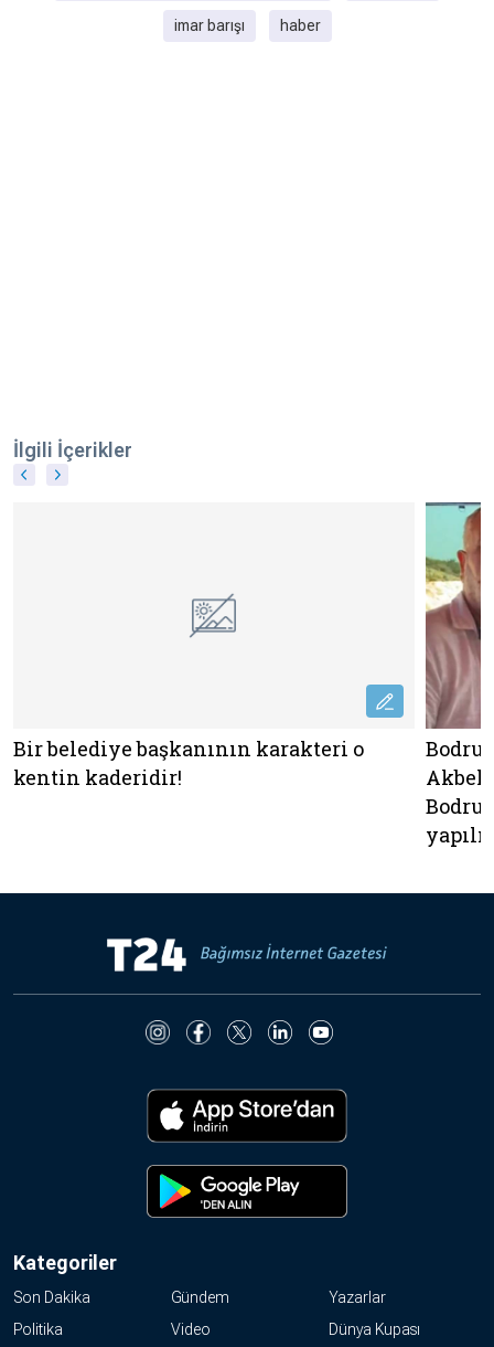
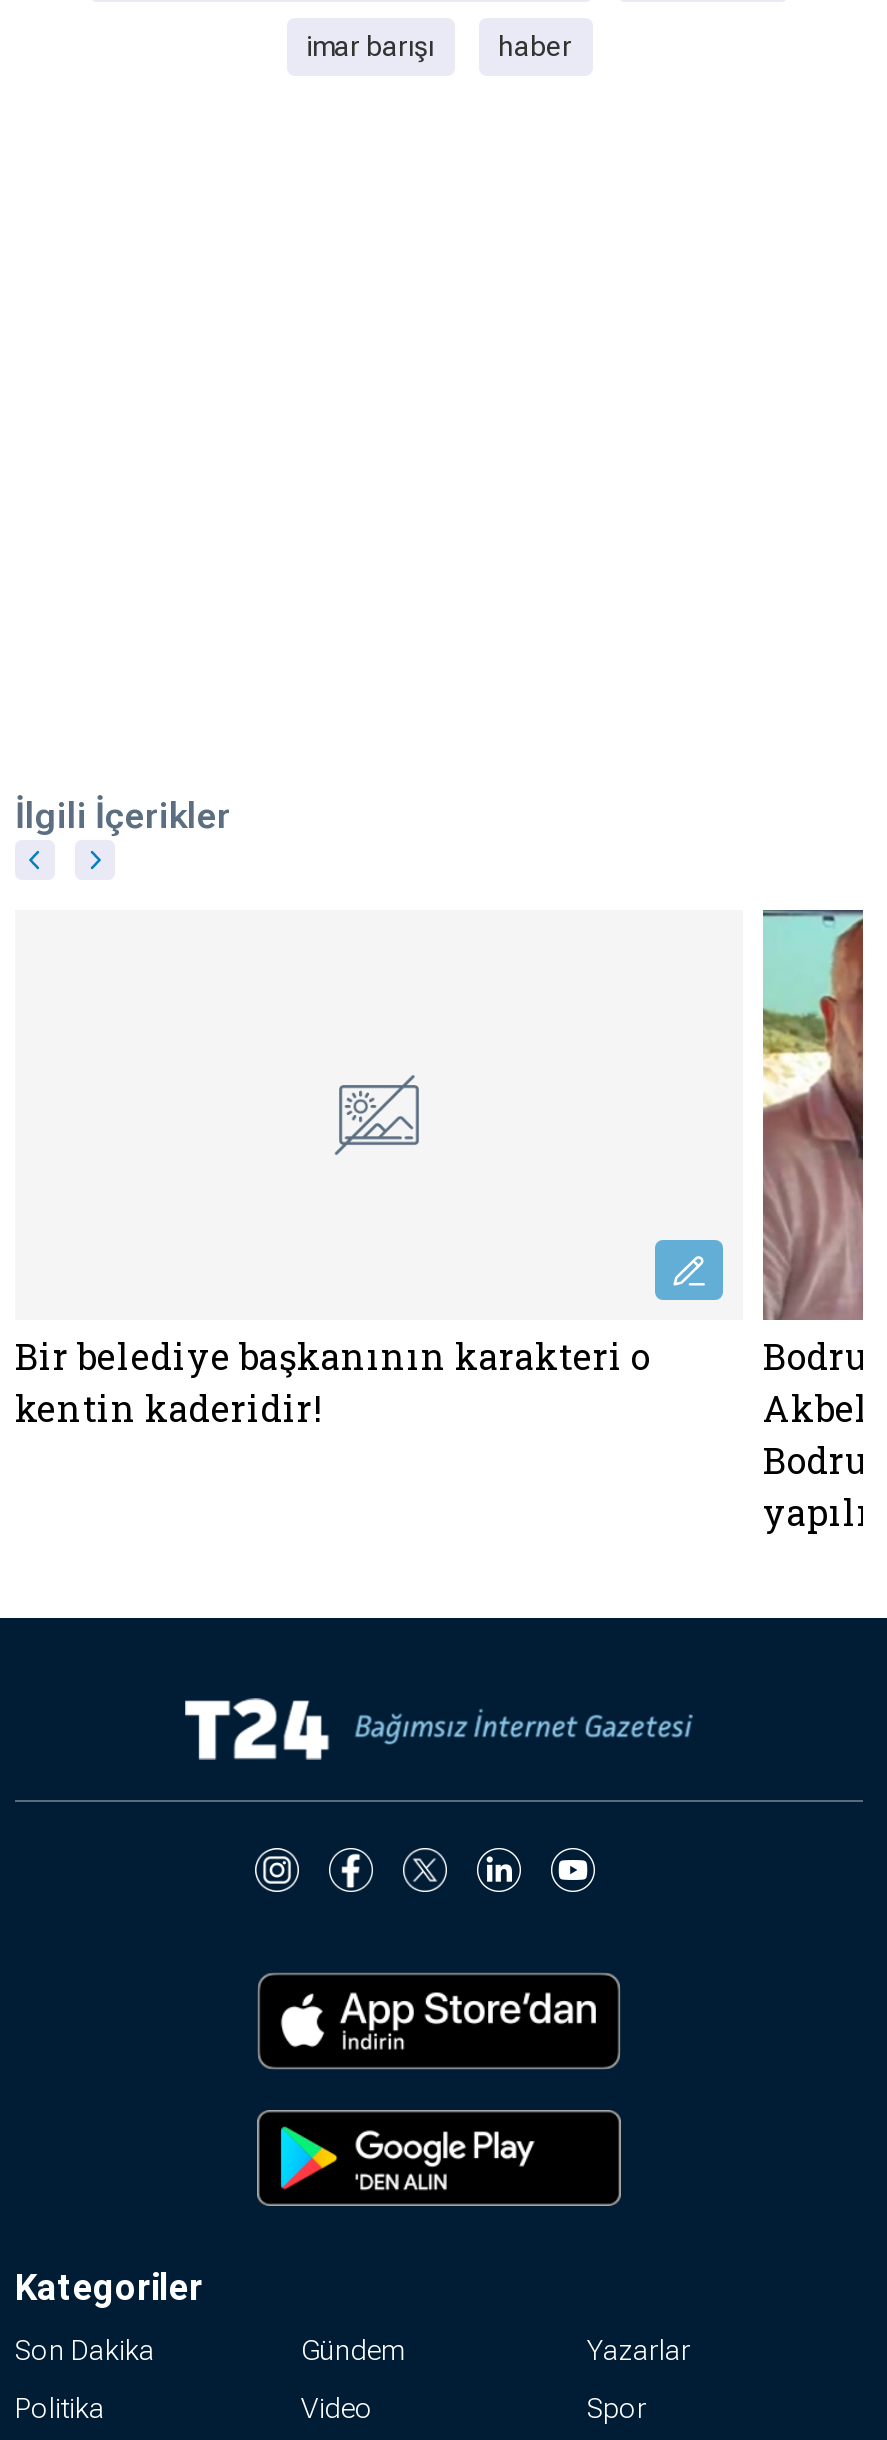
- Dünya Kupası
+ Spor
